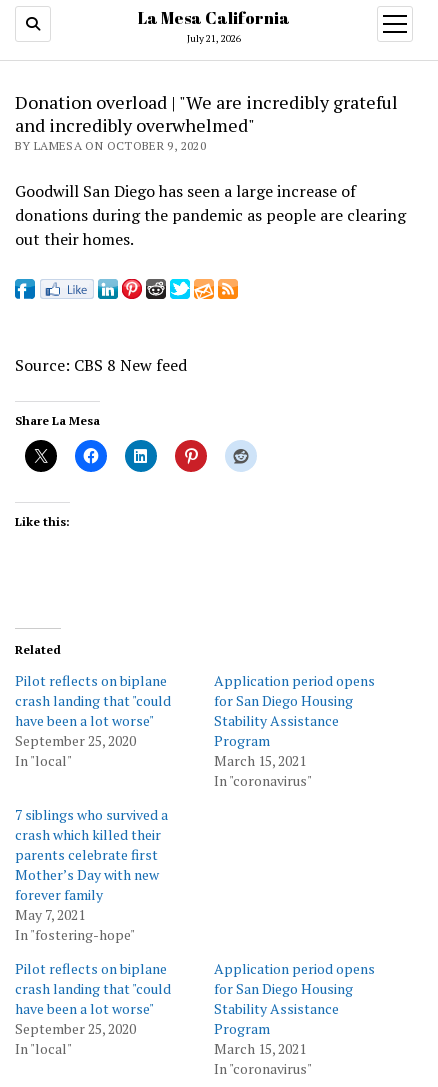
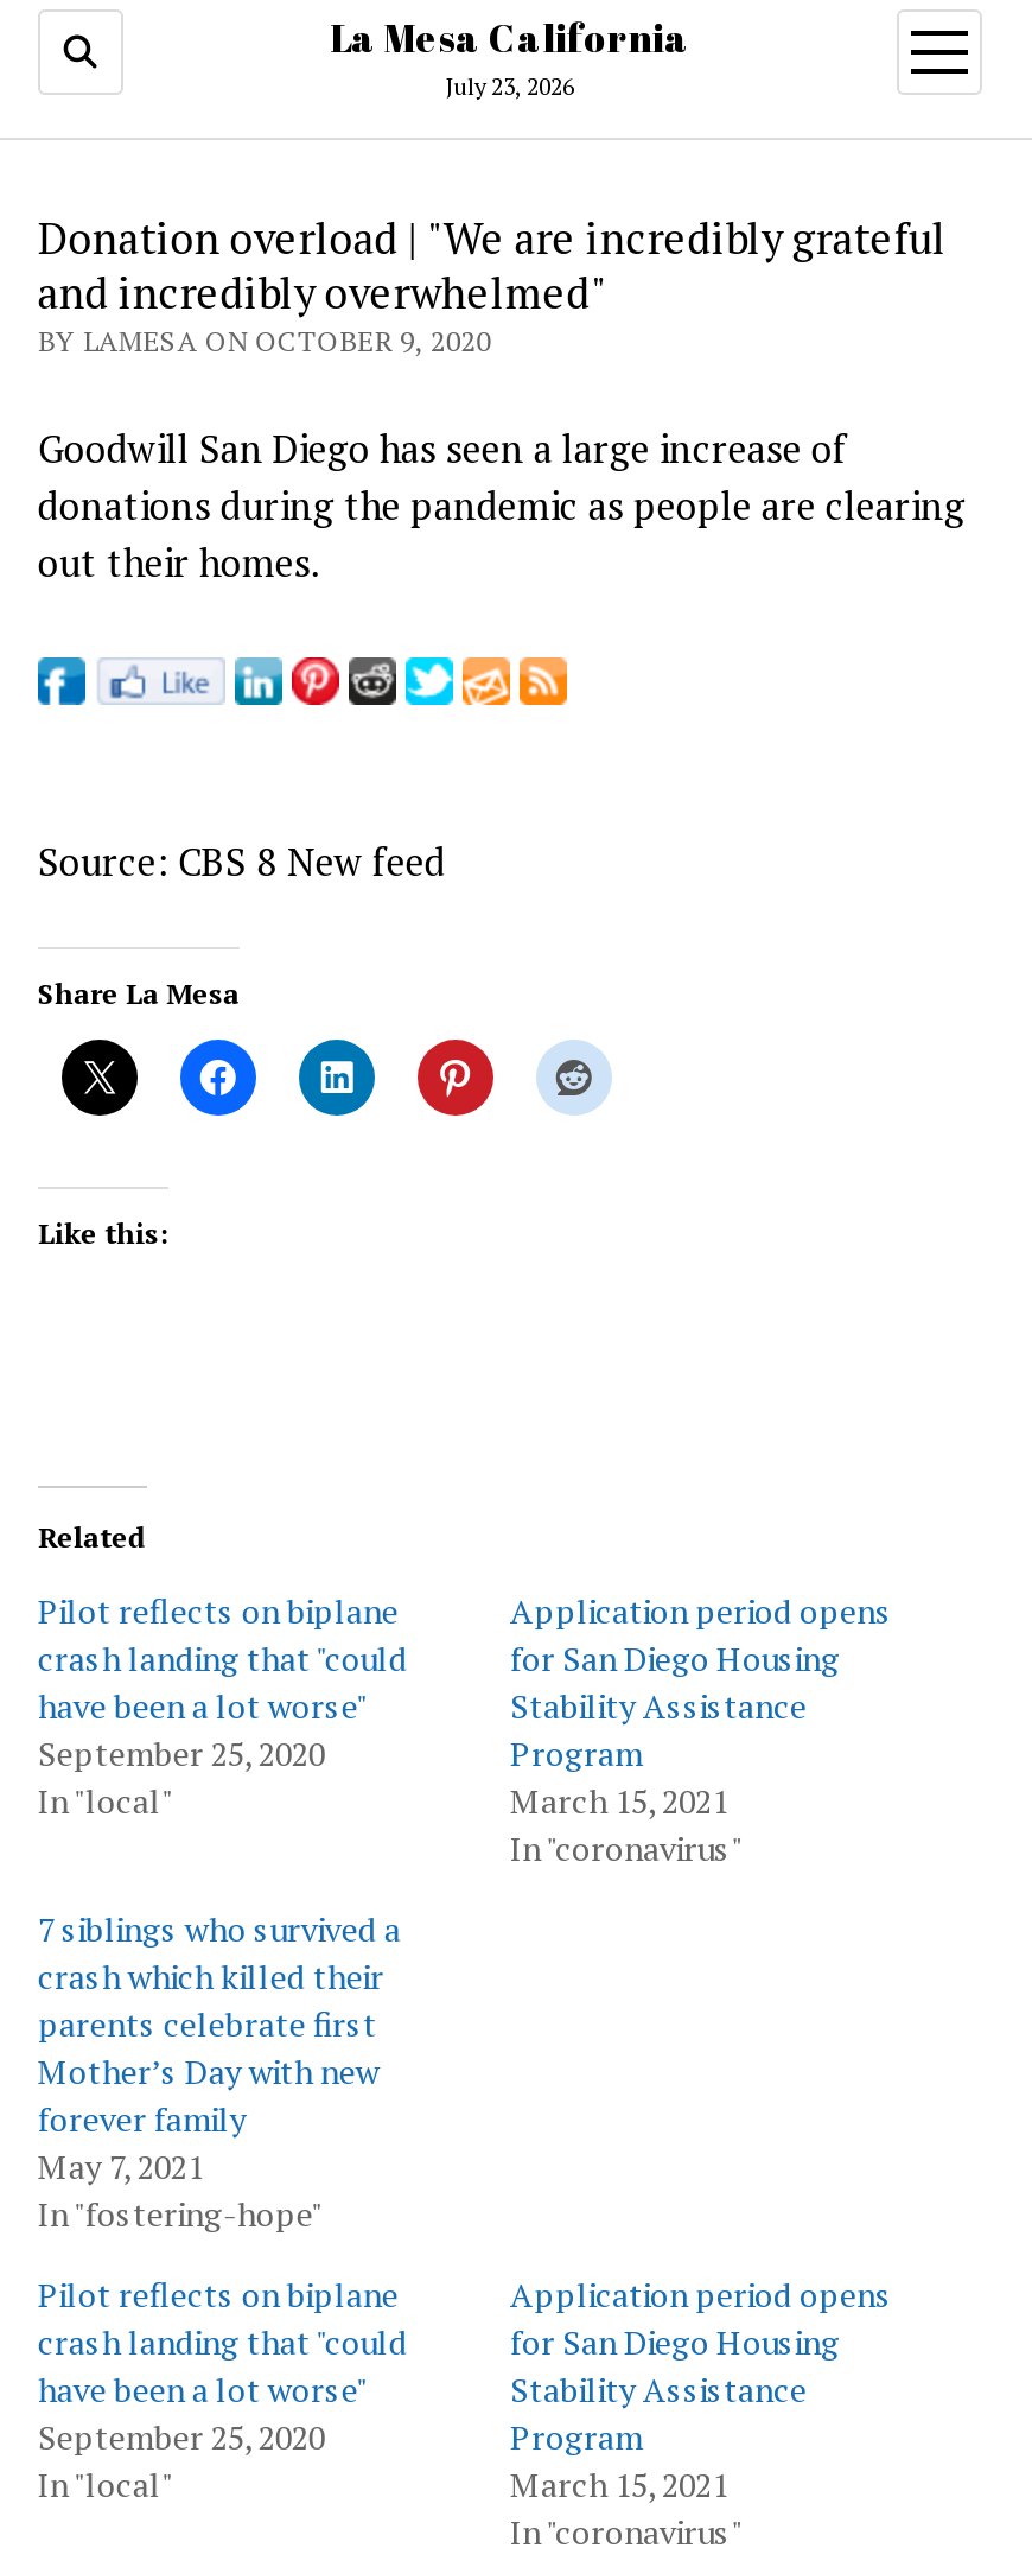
- July 21, 2026
+ July 23, 2026
